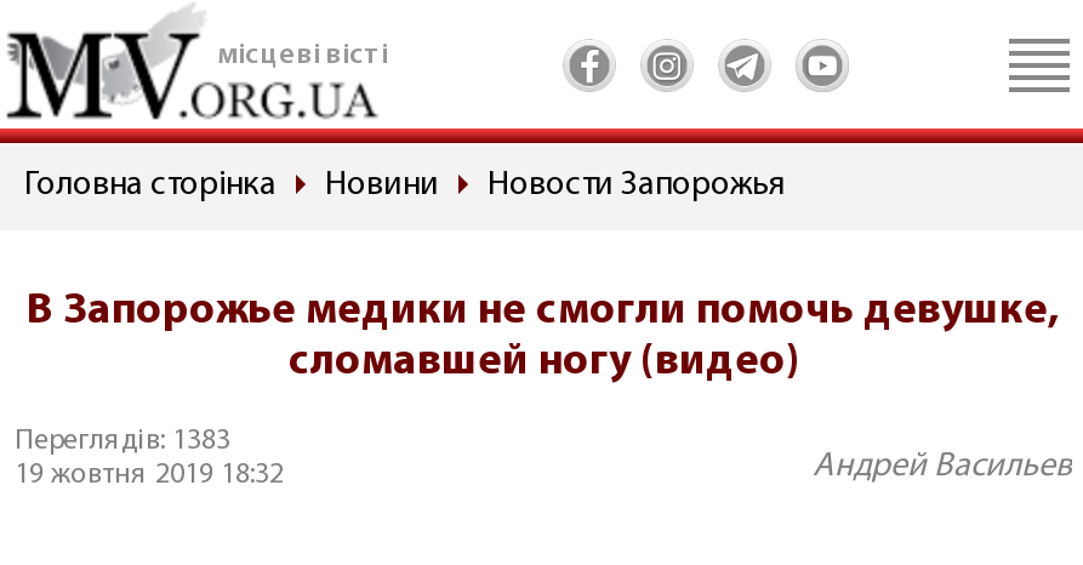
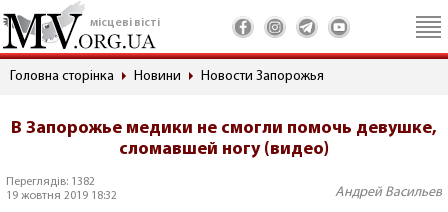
- Переглядів: 1383
+ Переглядів: 1382
